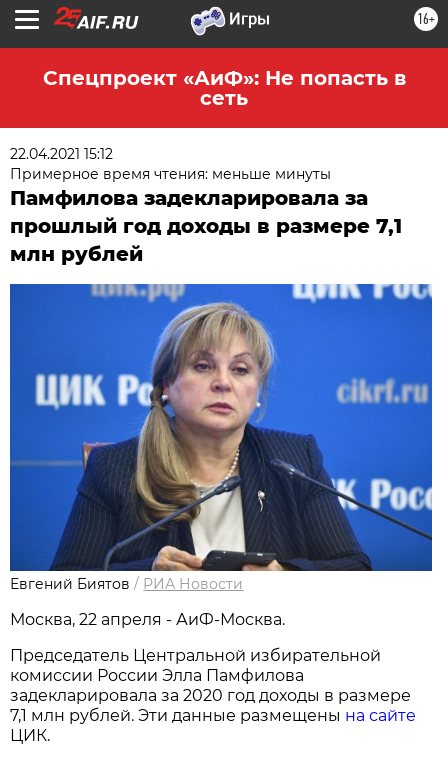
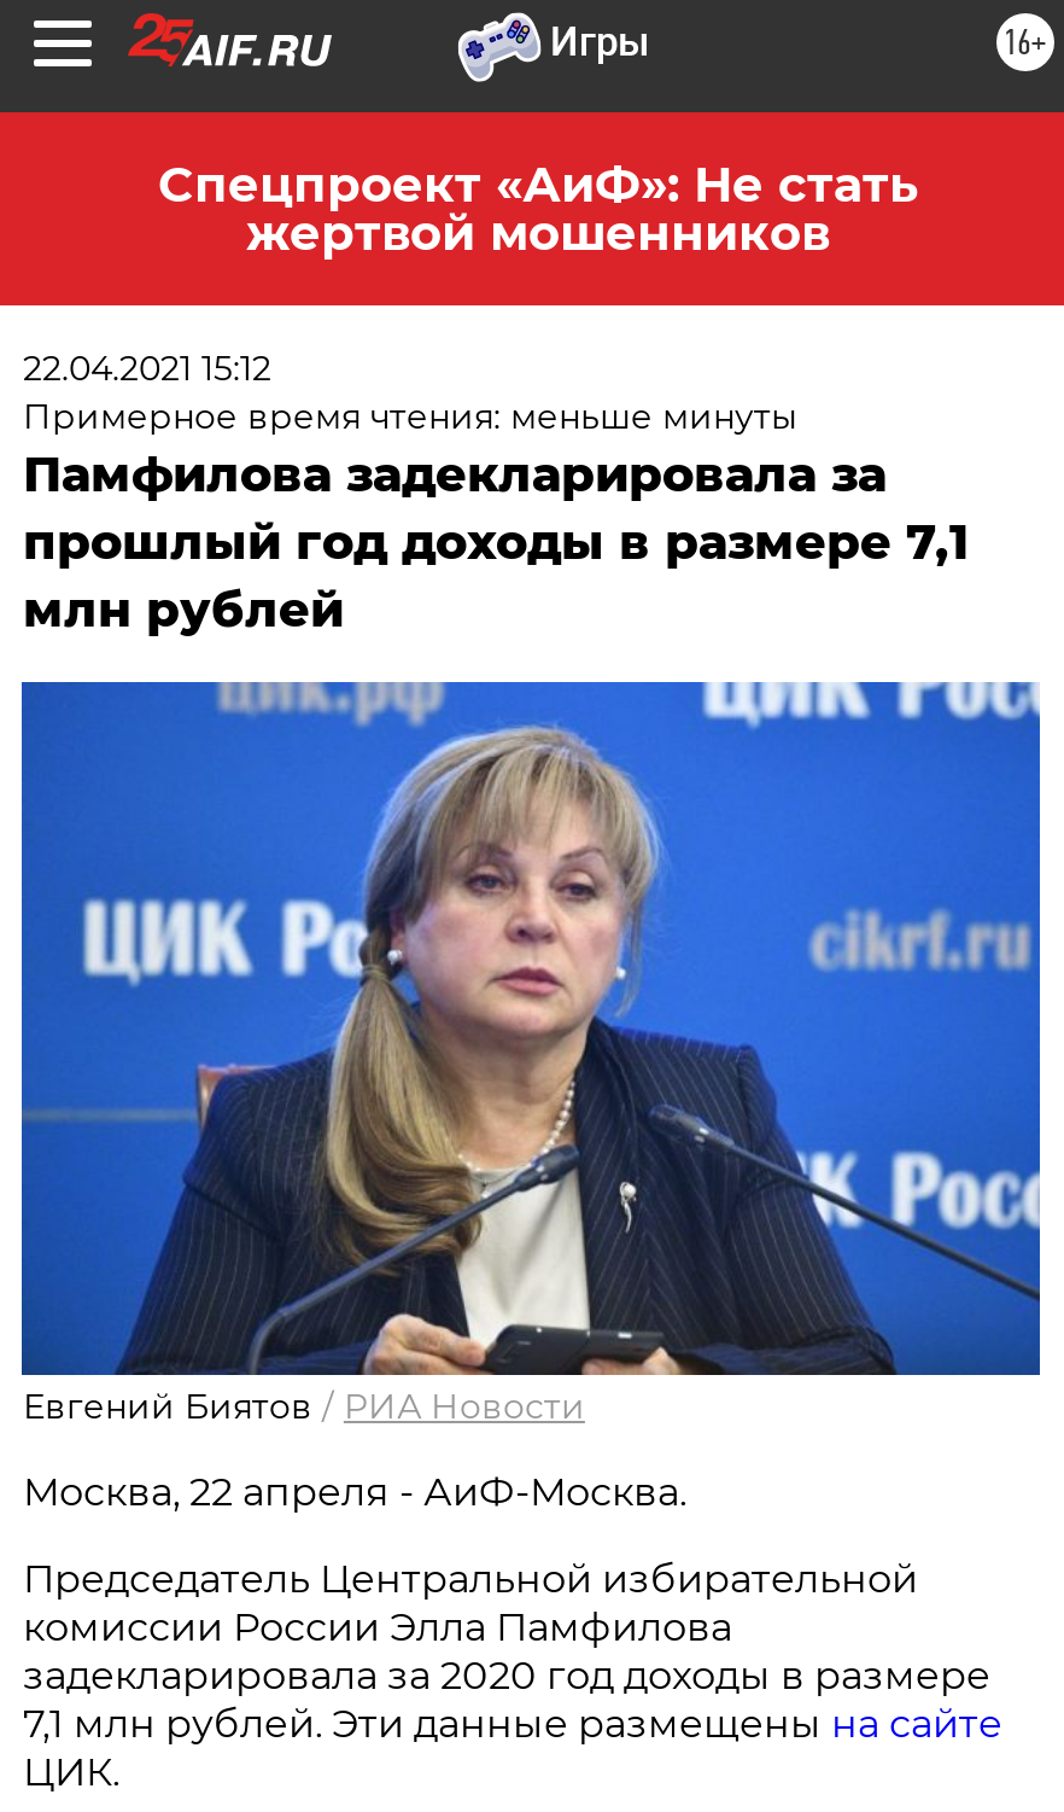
- Спецпроект «АиФ»: Не попасть в
- сеть
+ Спецпроект «АиФ»: Не стать
+ жертвой мошенников
